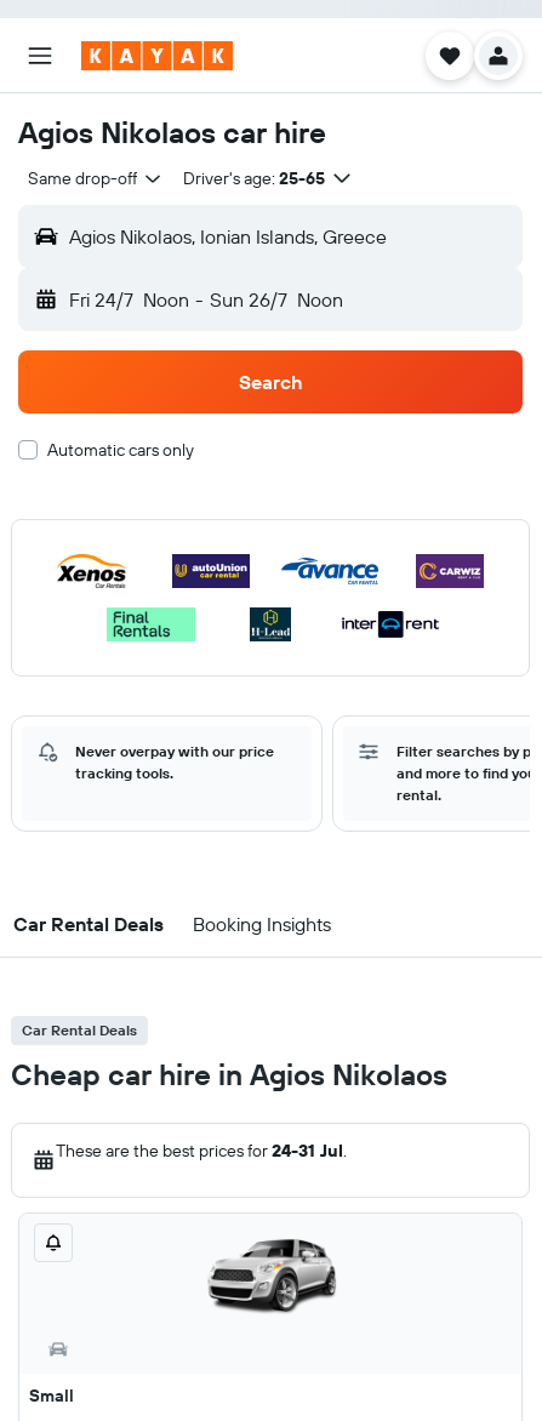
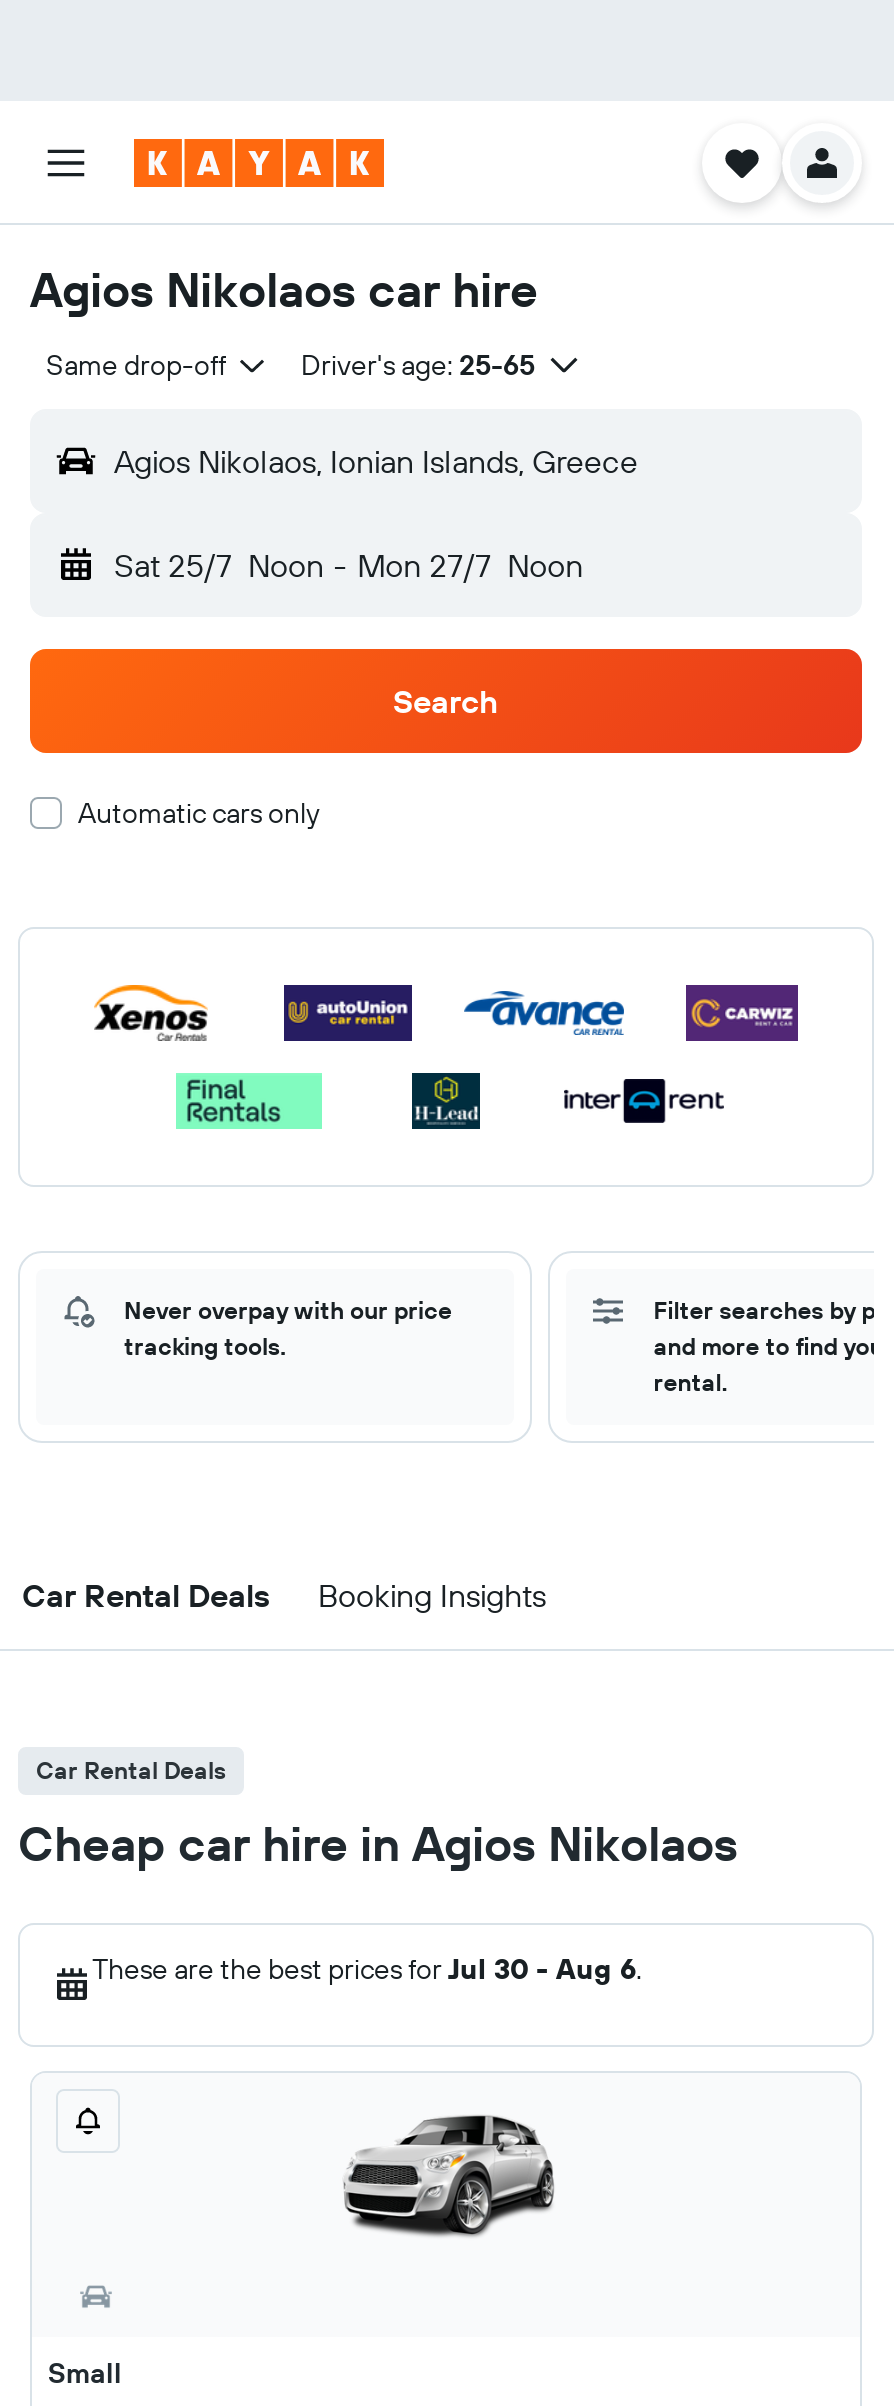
- Fri 24/7 Noon - Sun 26/7 Noon
+ Sat 25/7 Noon - Mon 27/7 Noon

- These are the best prices for 24-31 Jul.
+ These are the best prices for Jul 30 - Aug 6.
